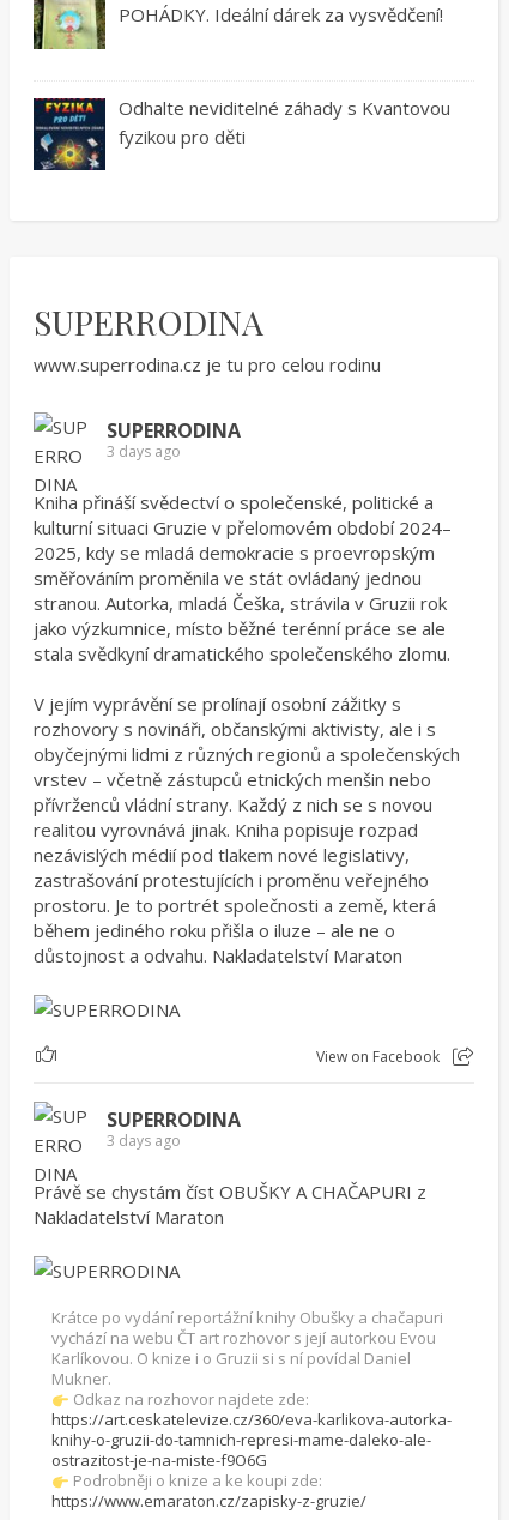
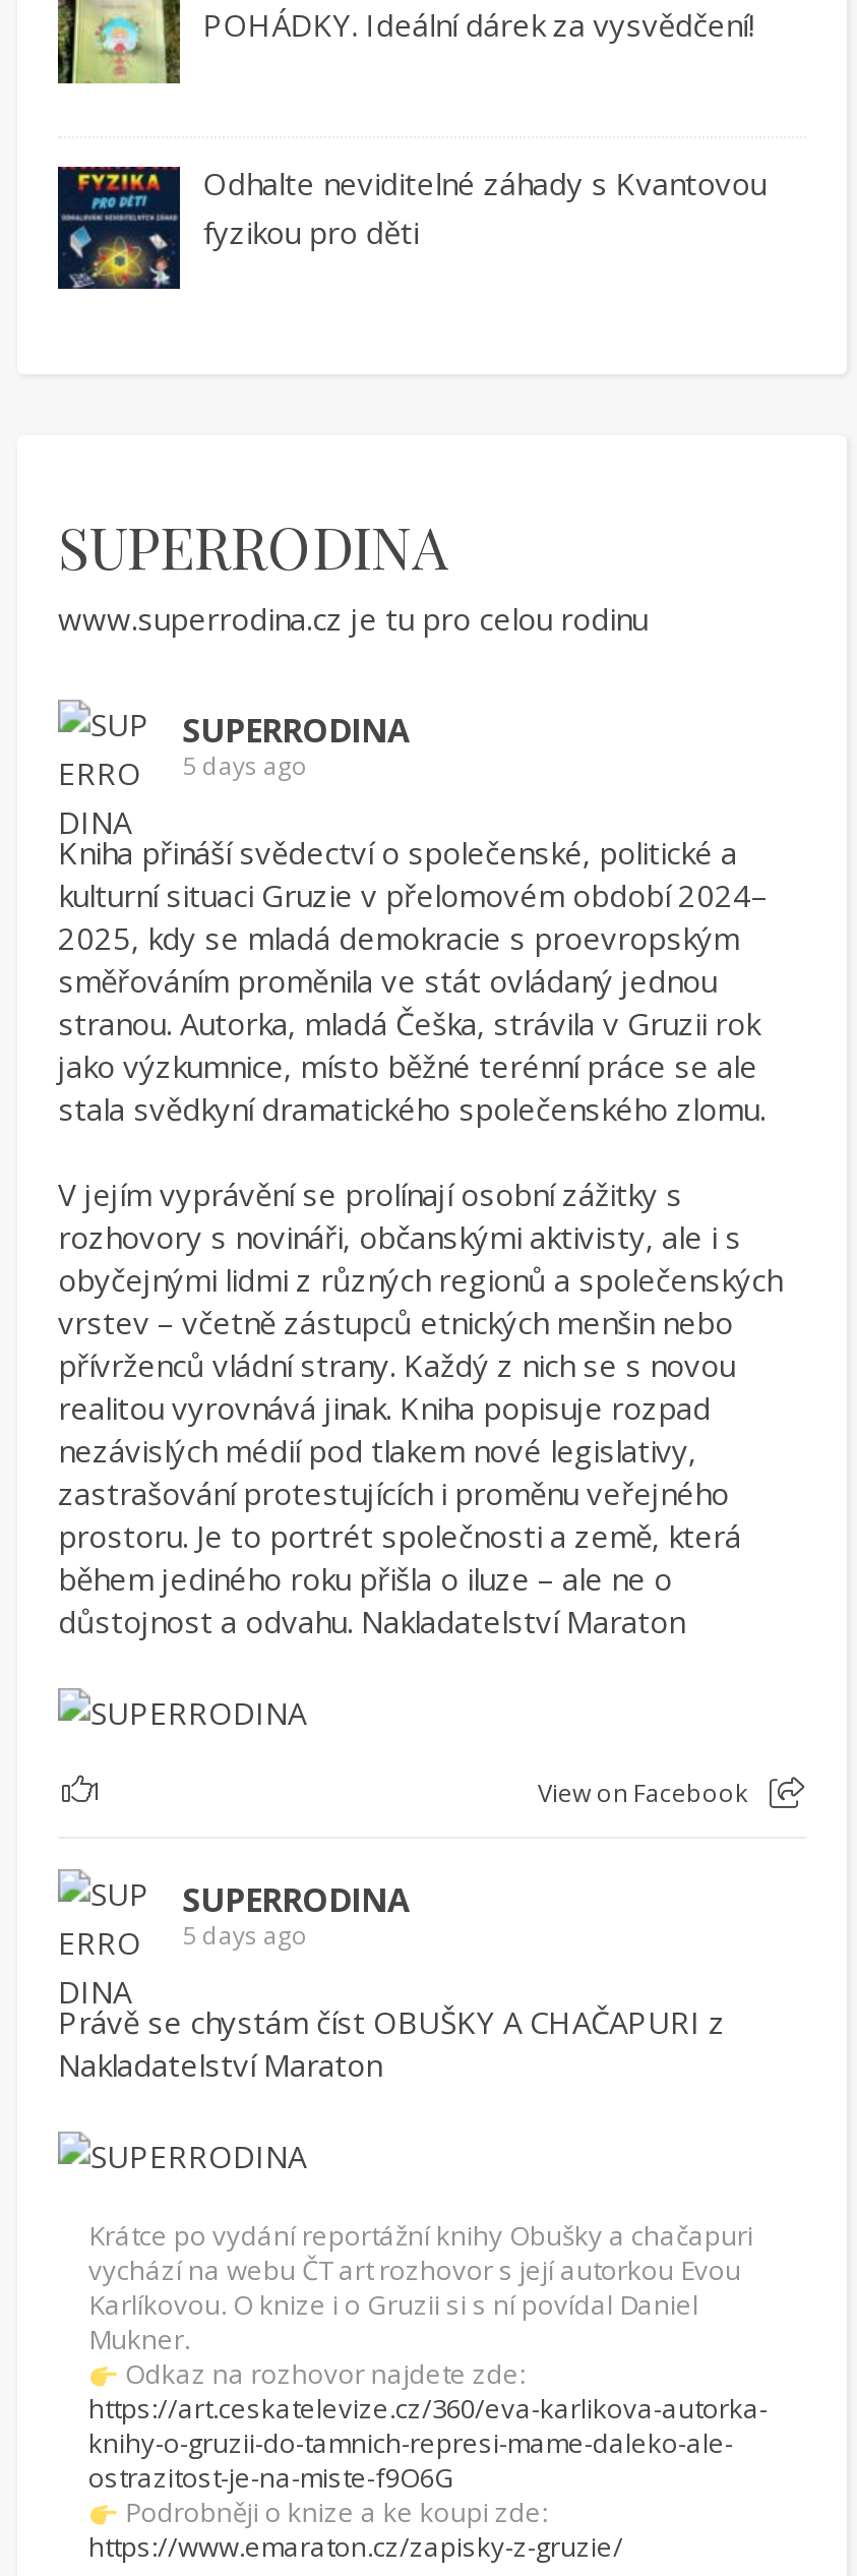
- 3 days ago
+ 5 days ago

- 3 days ago
+ 5 days ago
